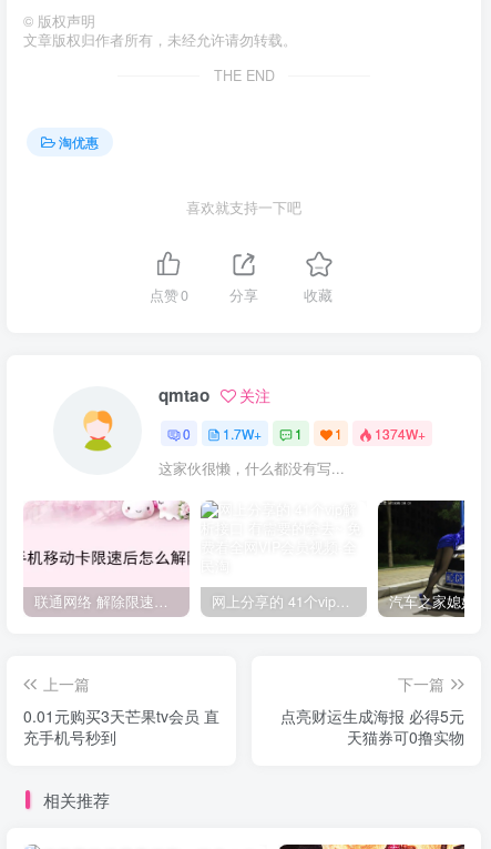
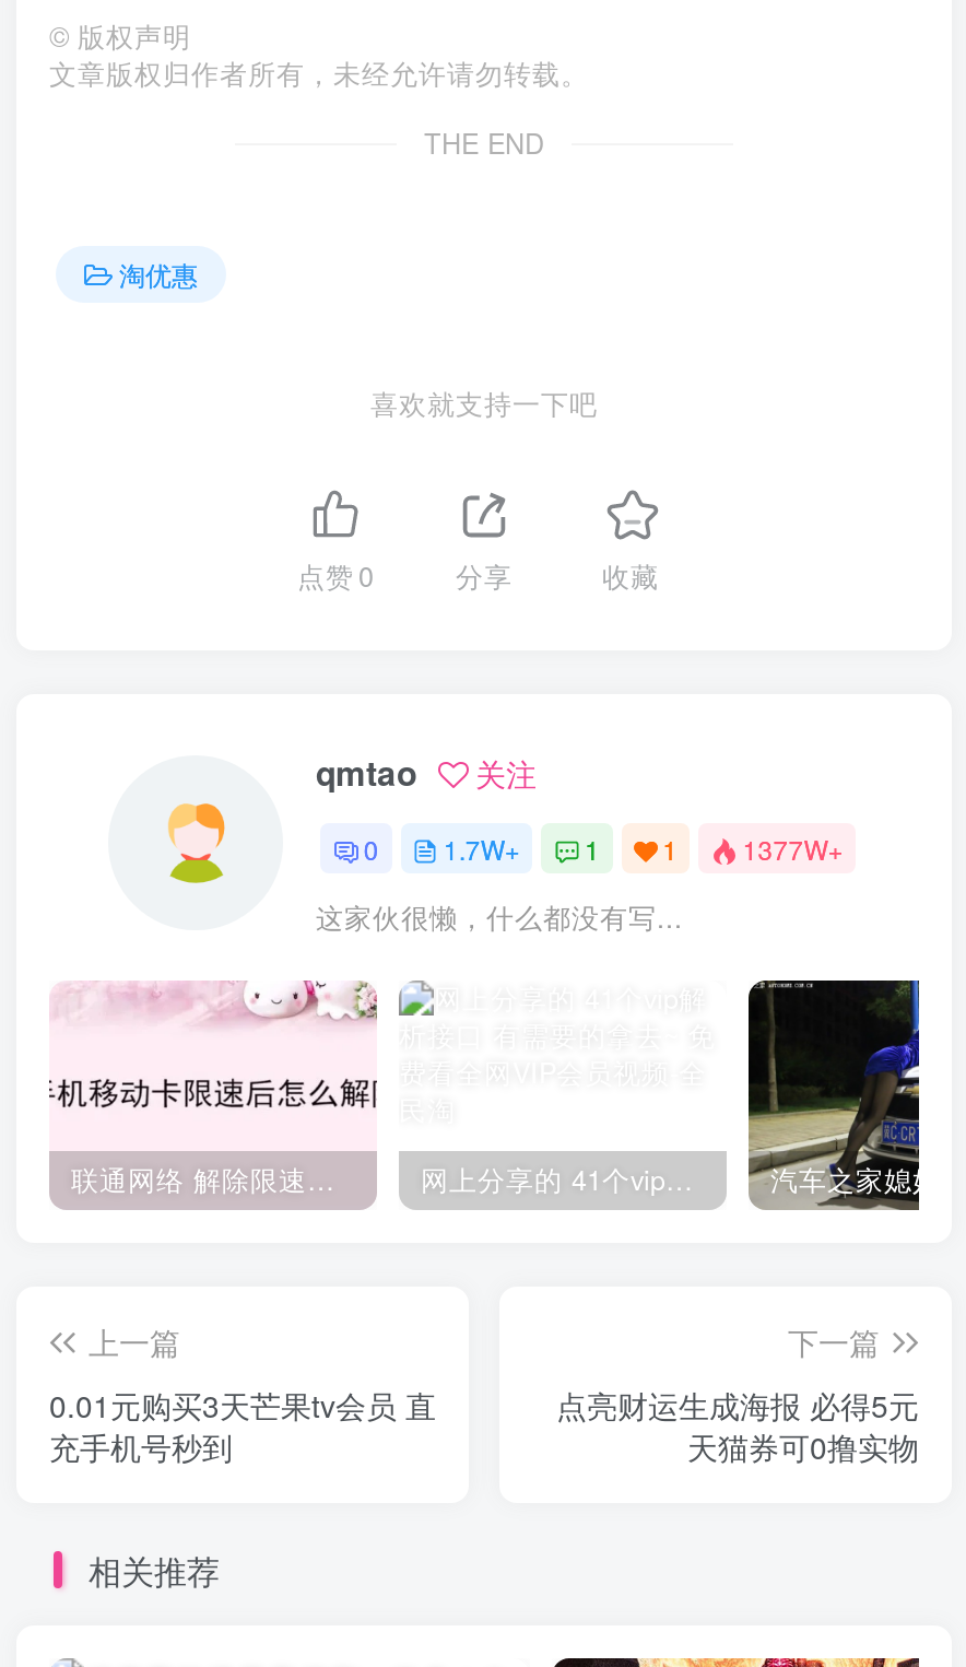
- 0 1.7W+ 1 1 1374W+
+ 0 1.7W+ 1 1 1377W+
